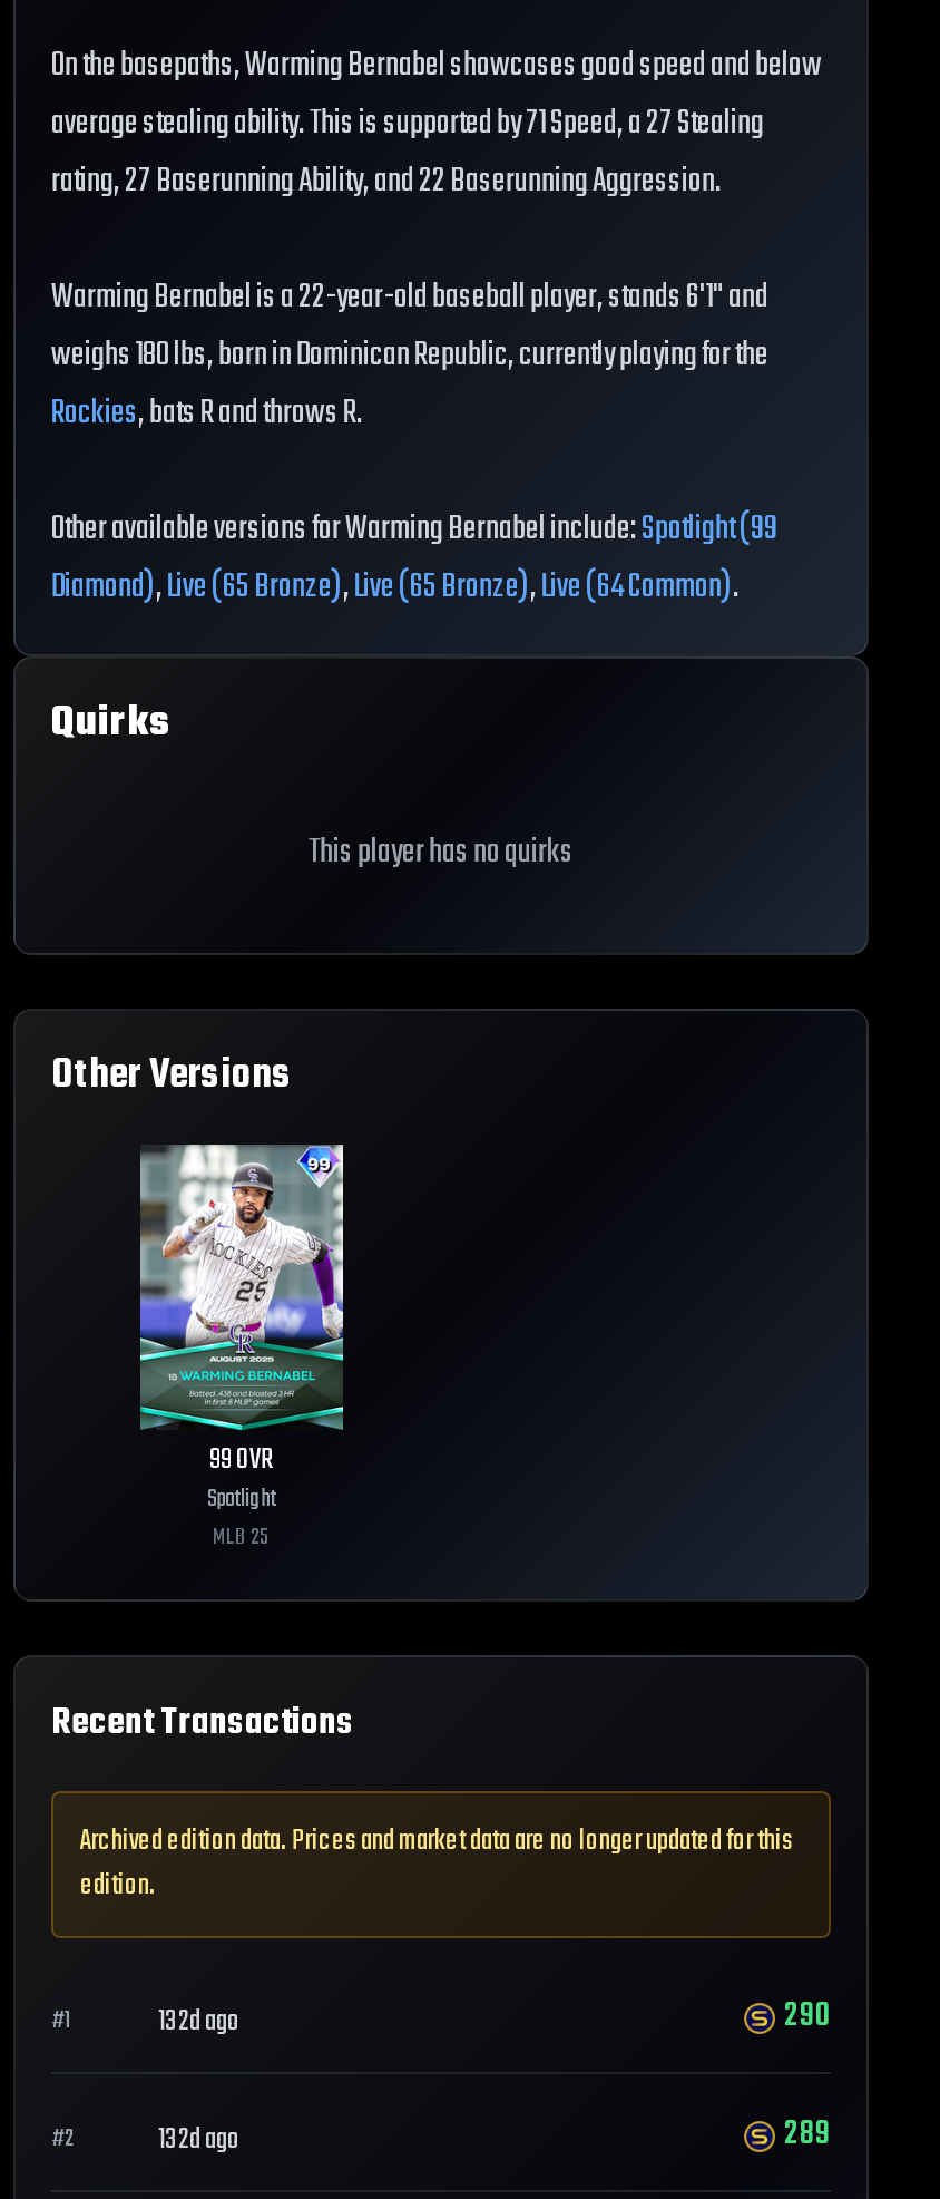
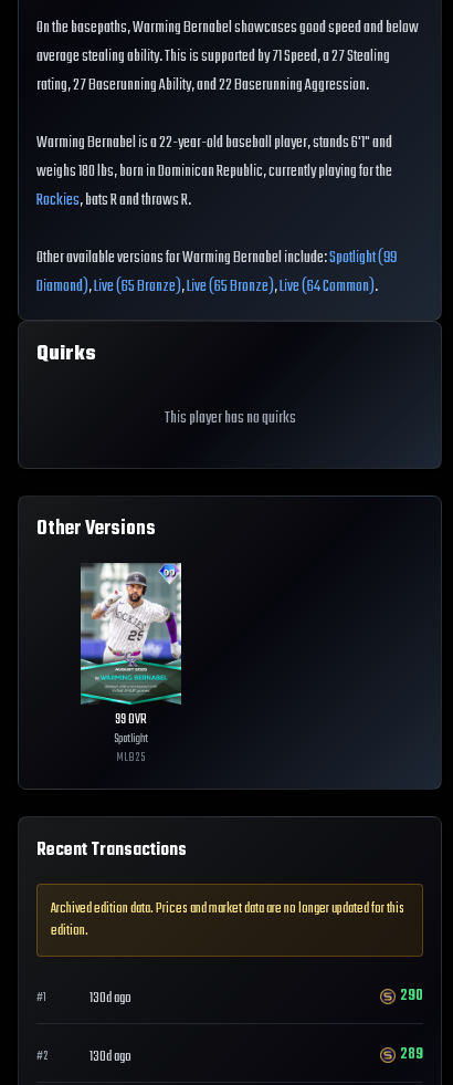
- 132d ago
+ 130d ago

- 132d ago
+ 130d ago
